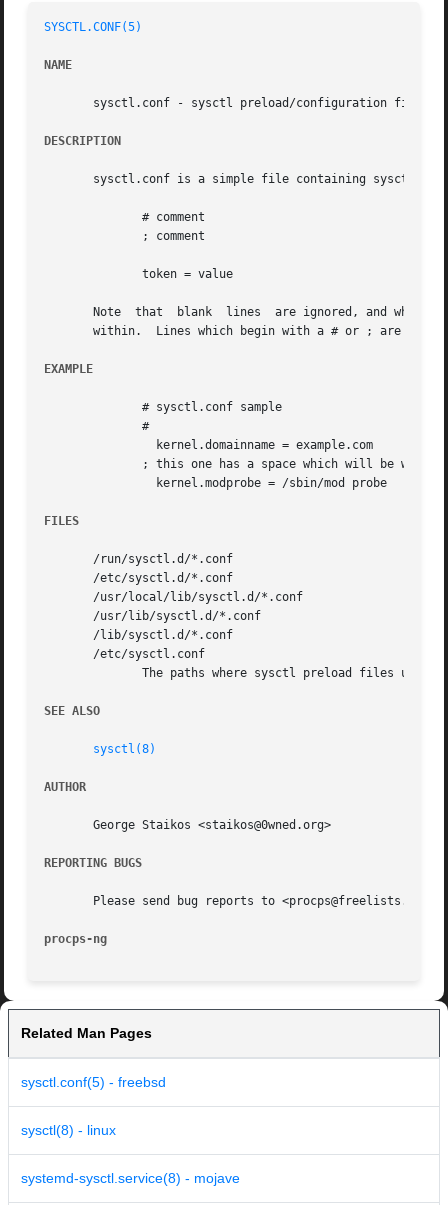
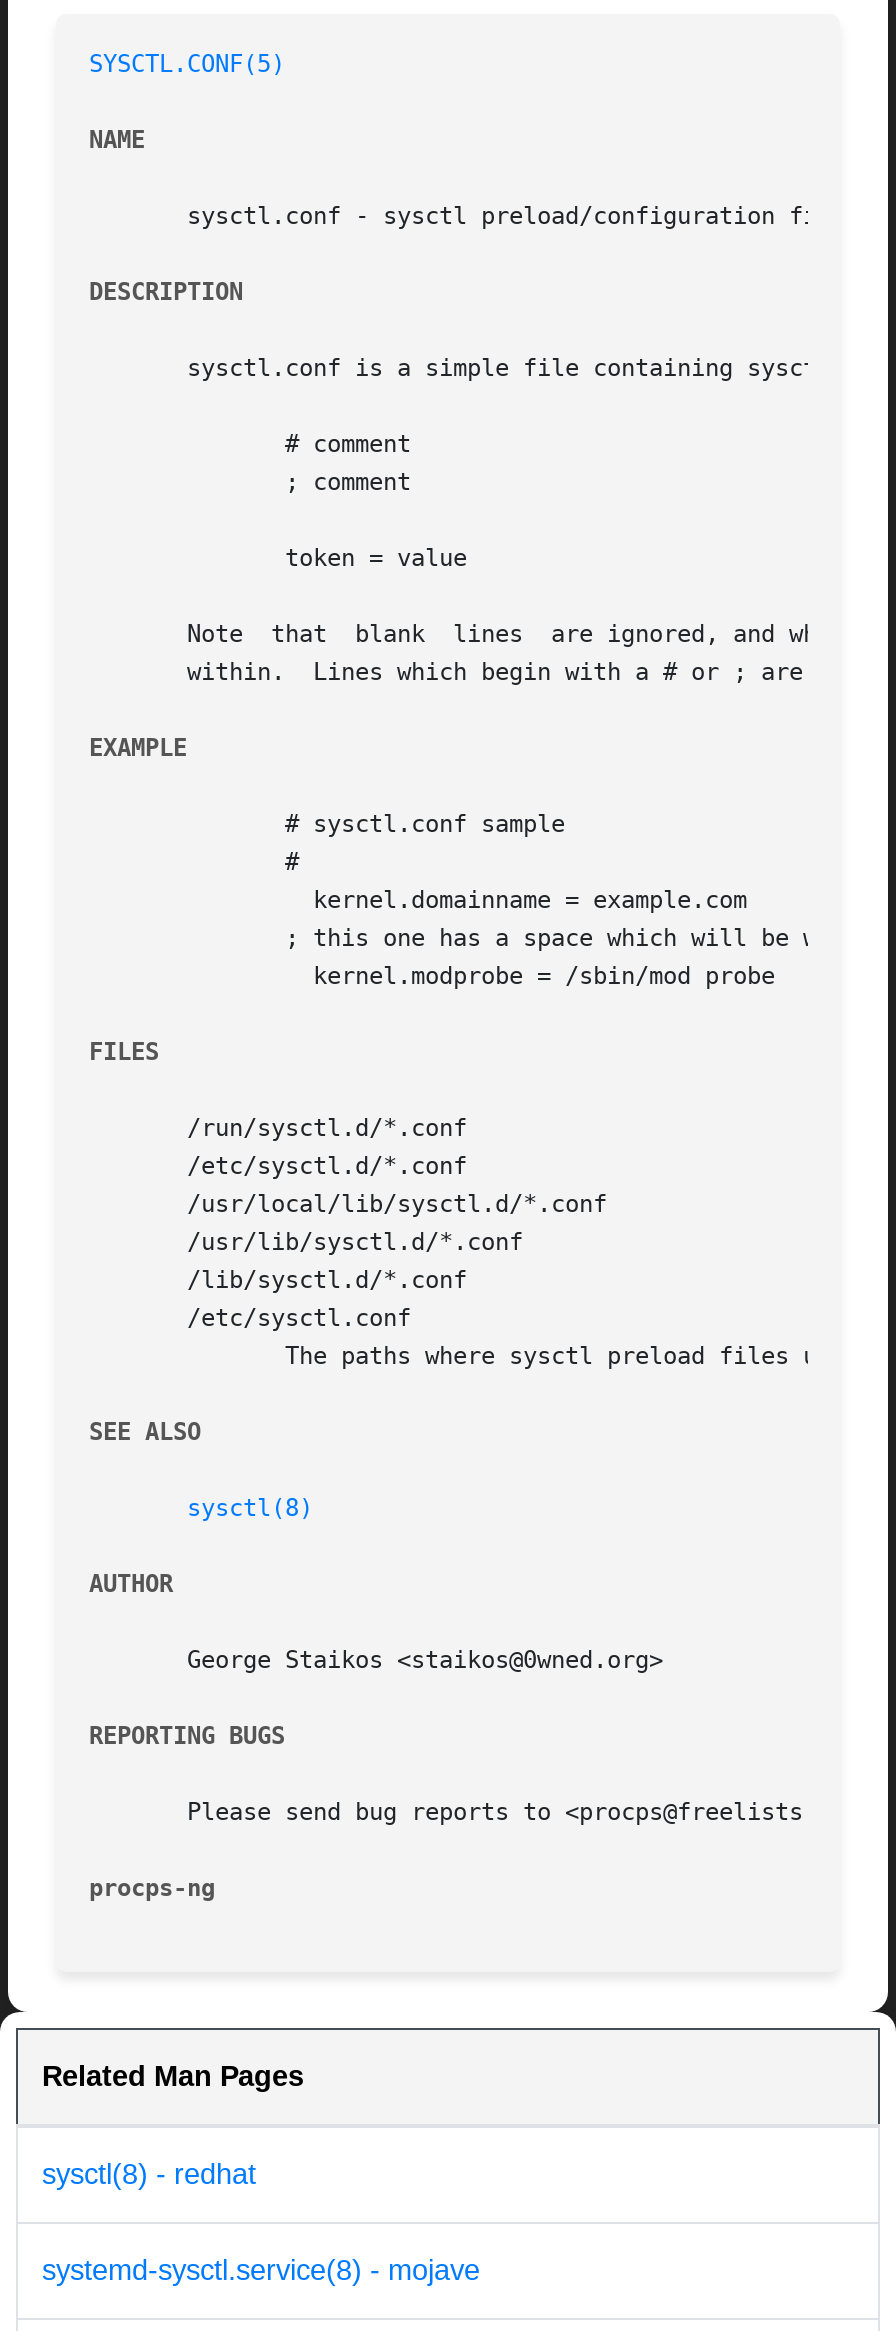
- sysctl.conf(5) - freebsd
- sysctl(8) - linux
+ sysctl(8) - redhat
